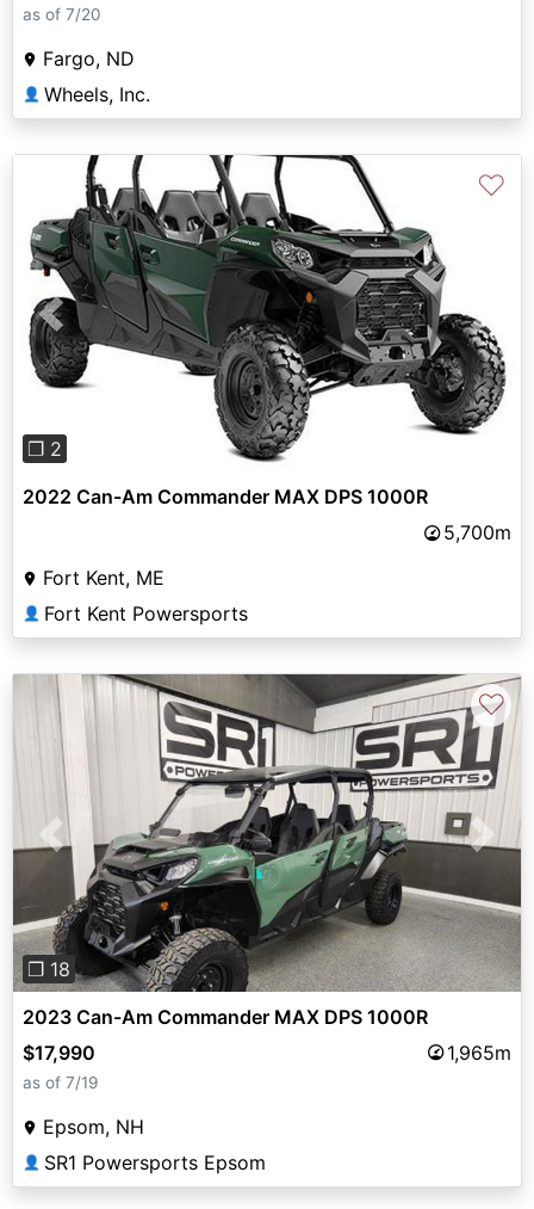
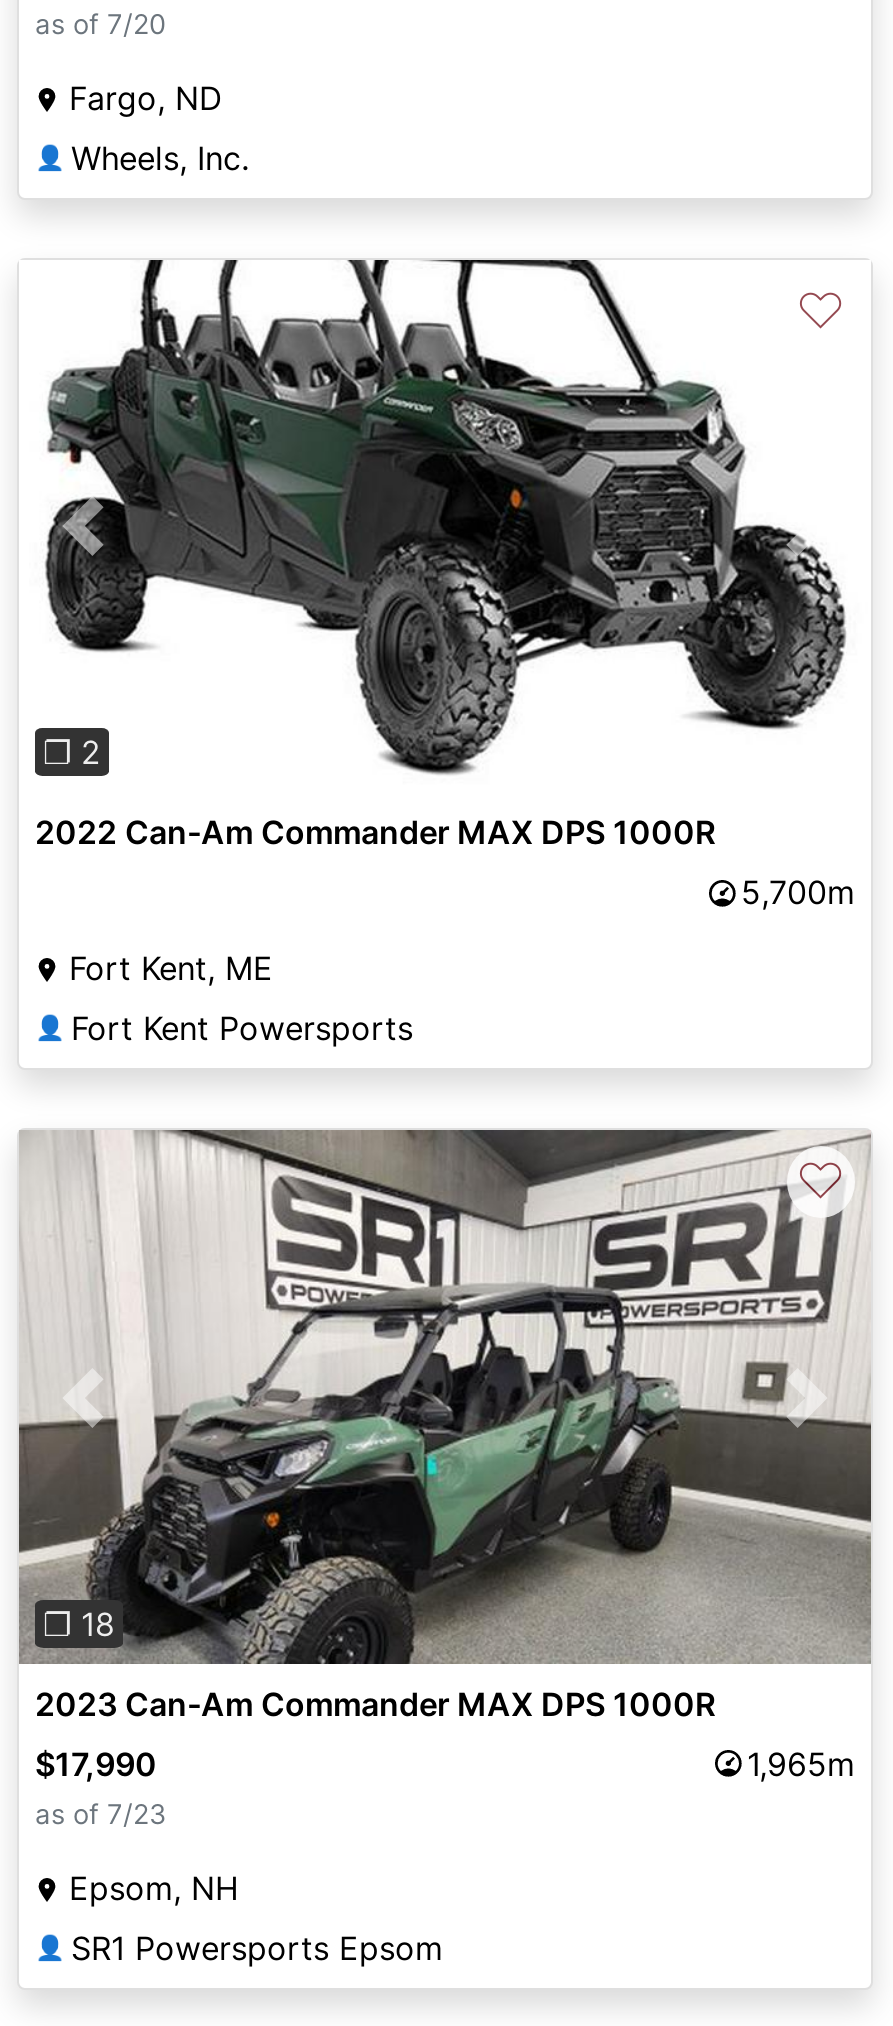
- as of 7/19
+ as of 7/23
